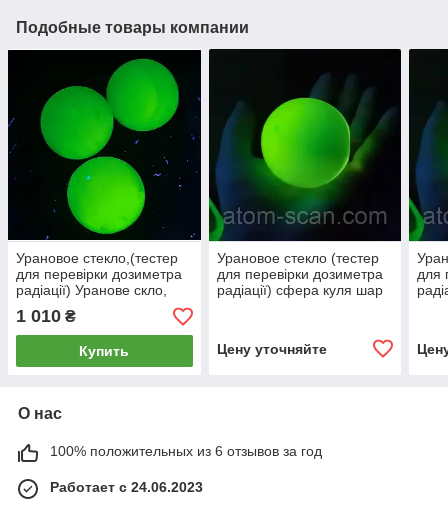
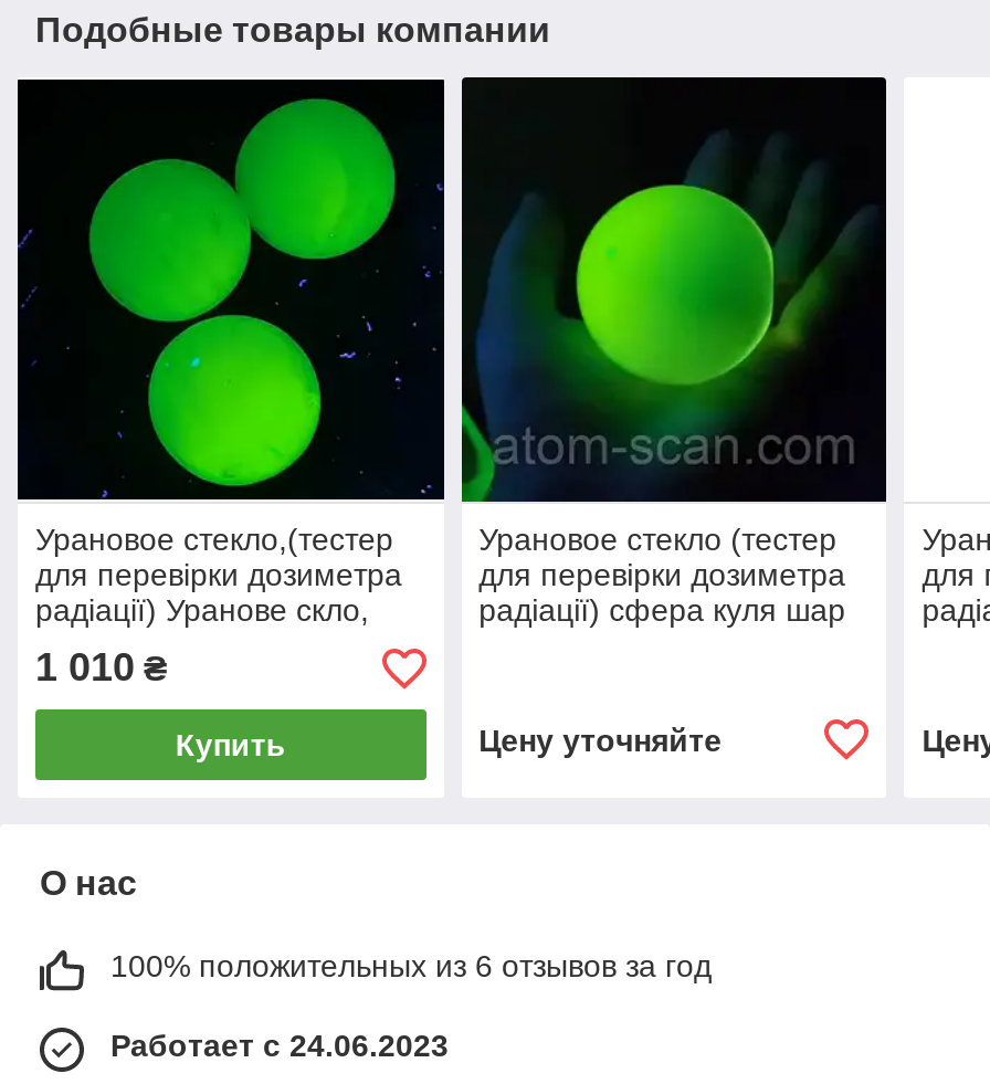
- [image]
